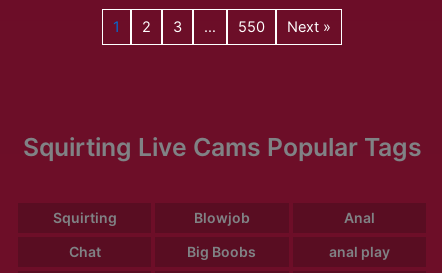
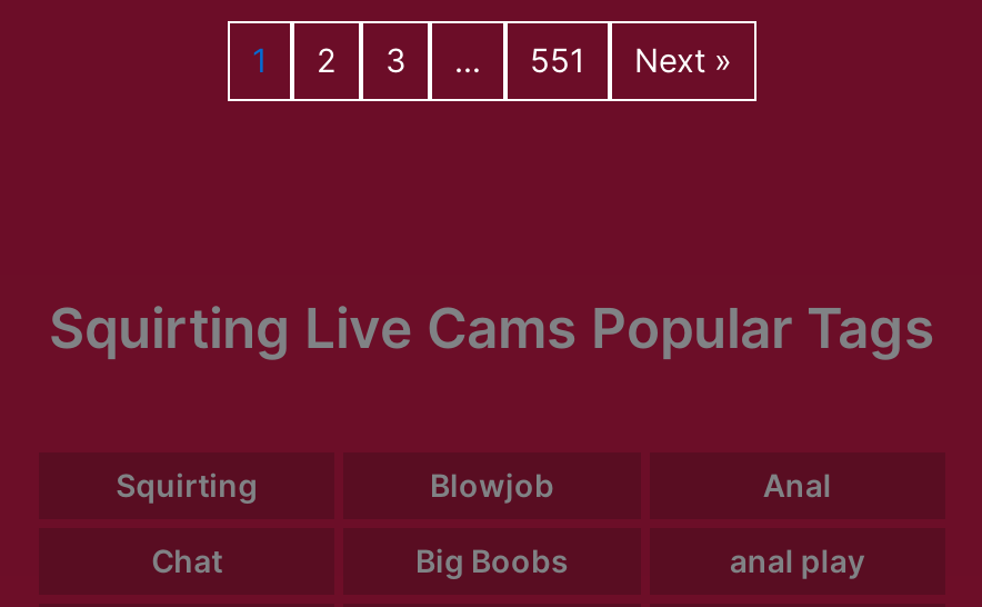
- 550
+ 551
